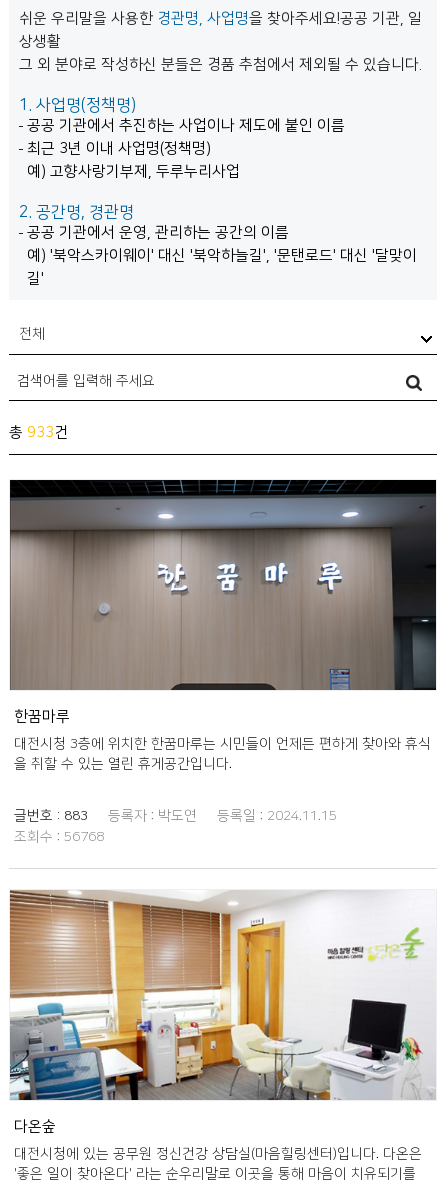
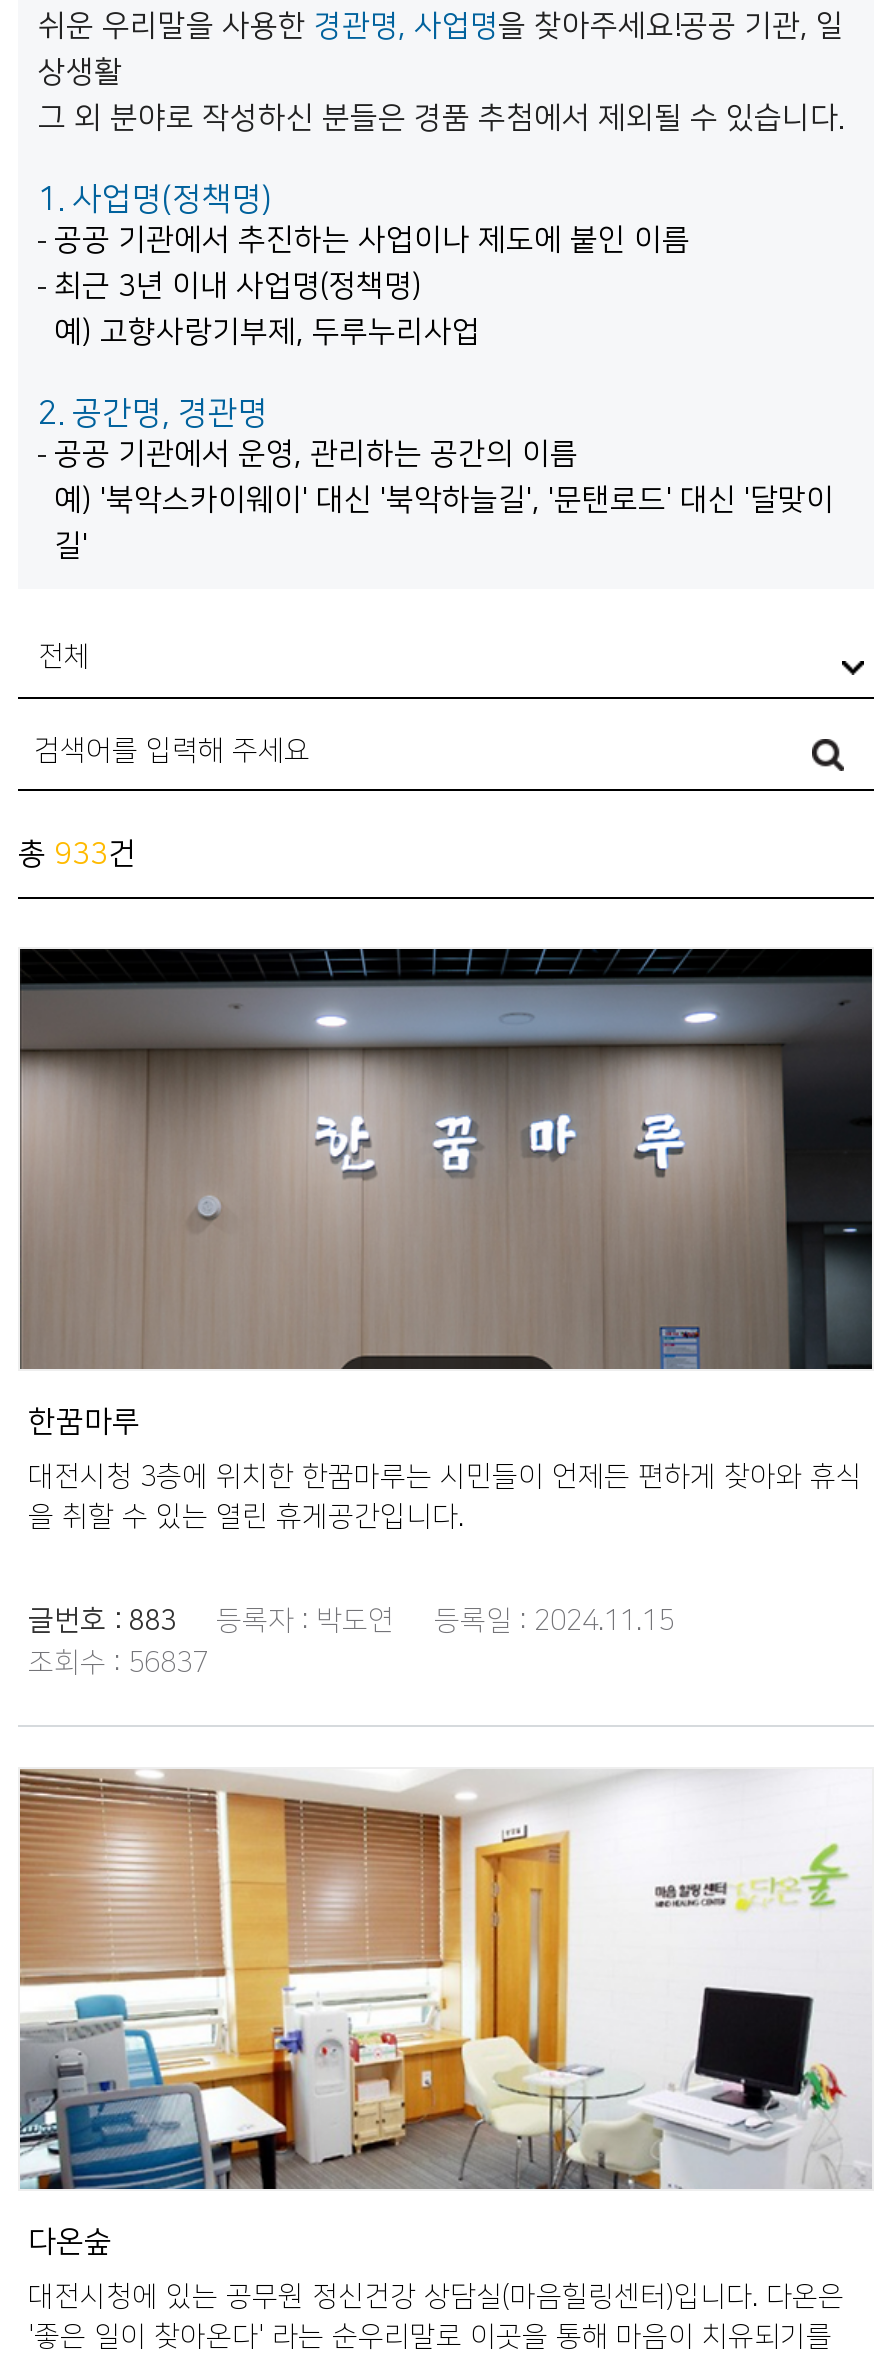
- 조회수 : 56768
+ 조회수 : 56837
